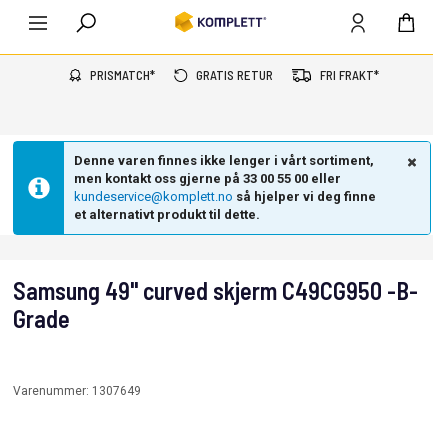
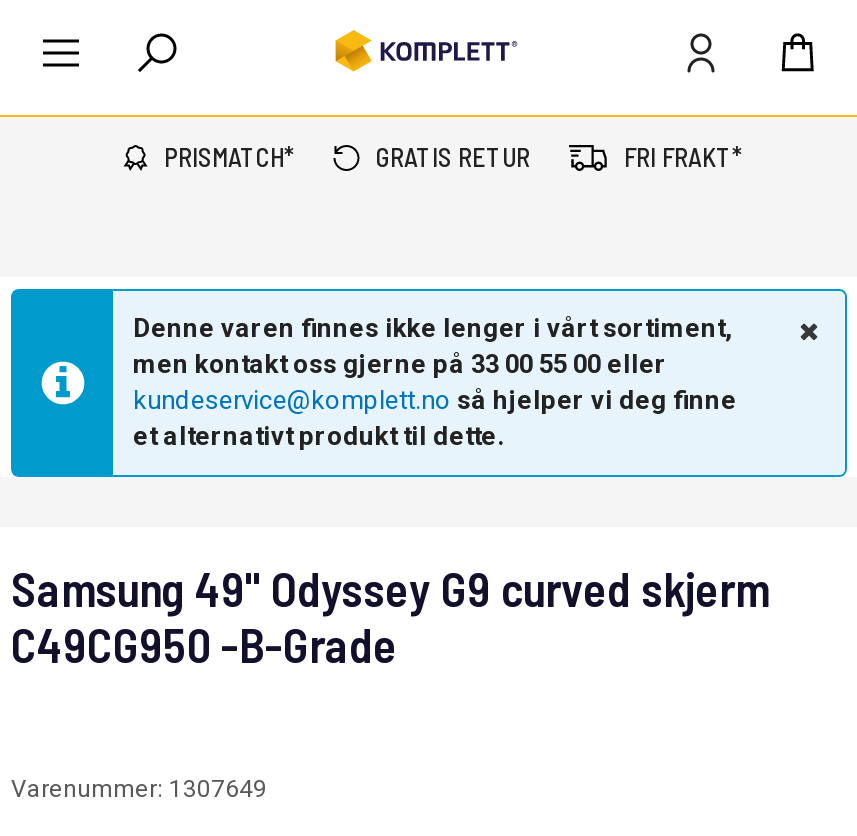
- Samsung 49" curved skjerm C49CG950 -B-
- Grade
+ Samsung 49" Odyssey G9 curved skjerm
+ C49CG950 -B-Grade
